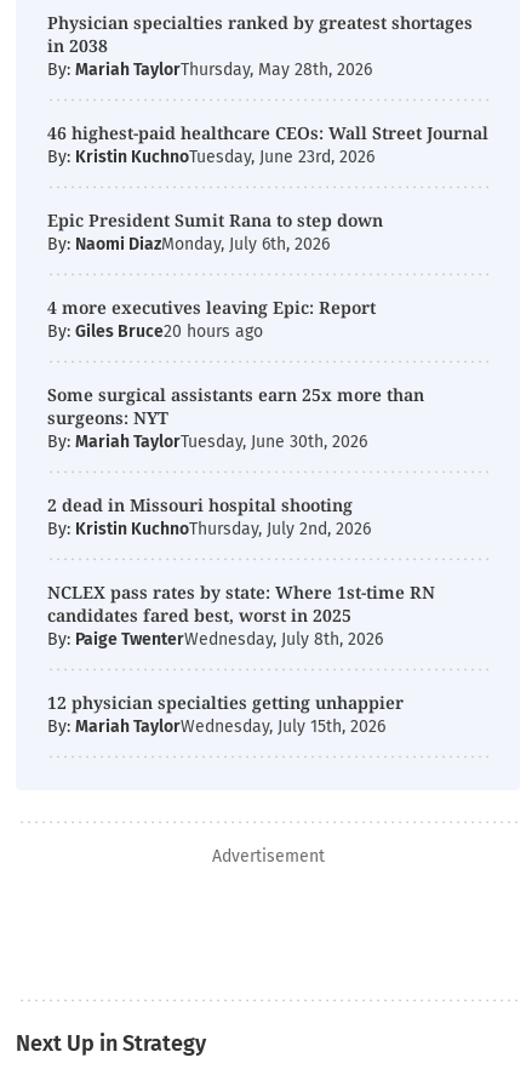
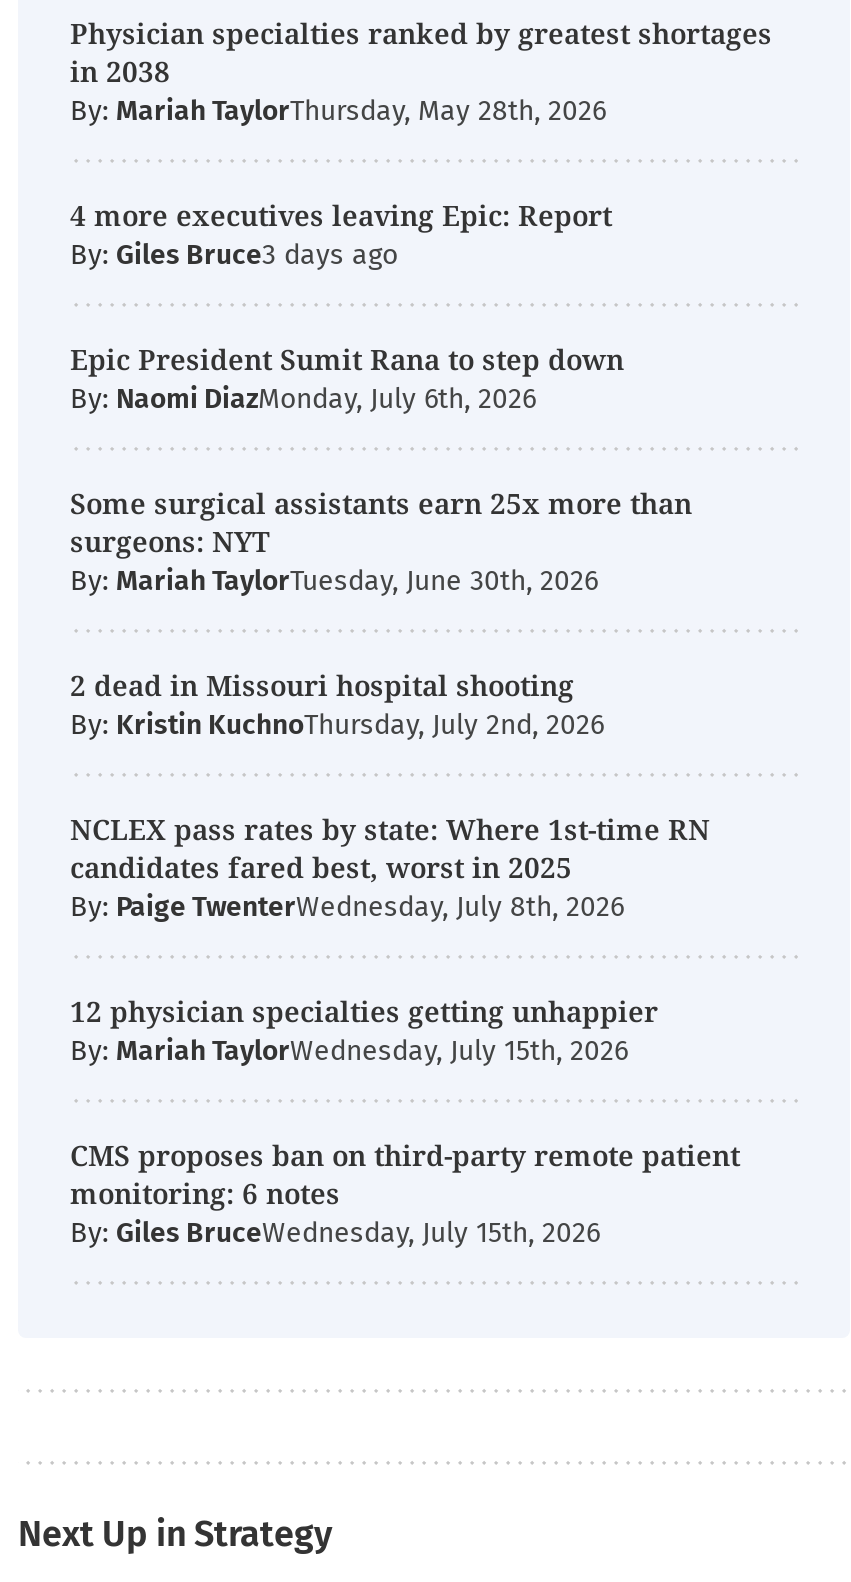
- 46 highest-paid healthcare CEOs: Wall Street Journal
- By: Kristin KuchnoTuesday, June 23rd, 2026
+ By: Giles Bruce

moved up: 4 more executives leaving Epic: Report

- By: Giles Bruce20 hours ago

- Advertisement
+ CMS proposes ban on third-party remote patient
+ monitoring: 6 notes
+ By: Giles BruceWednesday, July 15th, 2026
